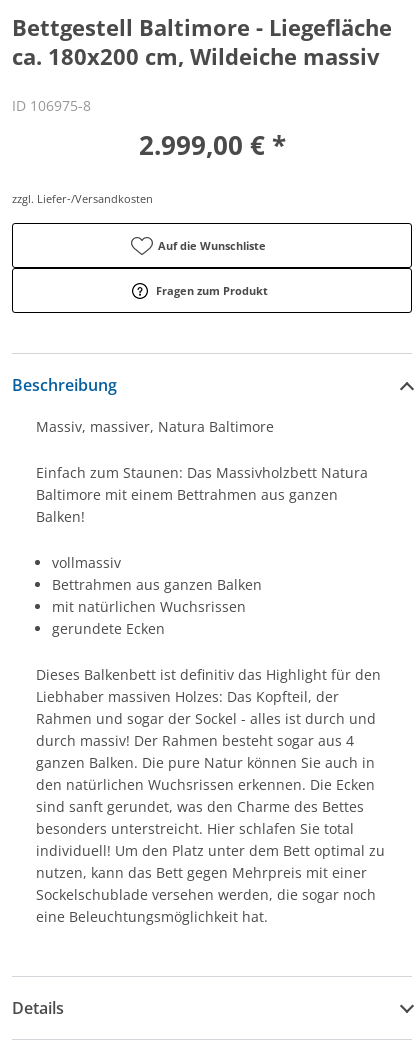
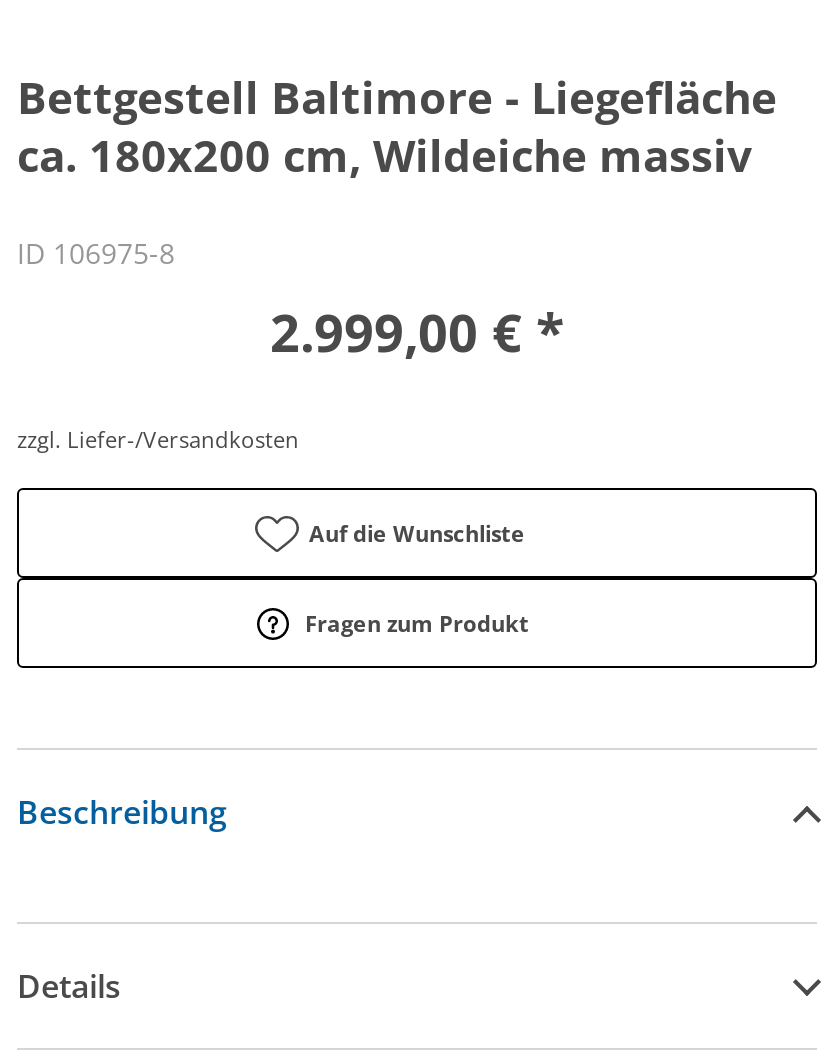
- Massiv, massiver, Natura Baltimore
- Einfach zum Staunen: Das Massivholzbett Natura
- Baltimore mit einem Bettrahmen aus ganzen
- Balken!
- vollmassiv
- Bettrahmen aus ganzen Balken
- mit natürlichen Wuchsrissen
- gerundete Ecken
- Dieses Balkenbett ist definitiv das Highlight für den
- Liebhaber massiven Holzes: Das Kopfteil, der
- Rahmen und sogar der Sockel - alles ist durch und
- durch massiv! Der Rahmen besteht sogar aus 4
- ganzen Balken. Die pure Natur können Sie auch in
- den natürlichen Wuchsrissen erkennen. Die Ecken
- sind sanft gerundet, was den Charme des Bettes
- besonders unterstreicht. Hier schlafen Sie total
- individuell! Um den Platz unter dem Bett optimal zu
- nutzen, kann das Bett gegen Mehrpreis mit einer
- Sockelschublade versehen werden, die sogar noch
- eine Beleuchtungsmöglichkeit hat.
